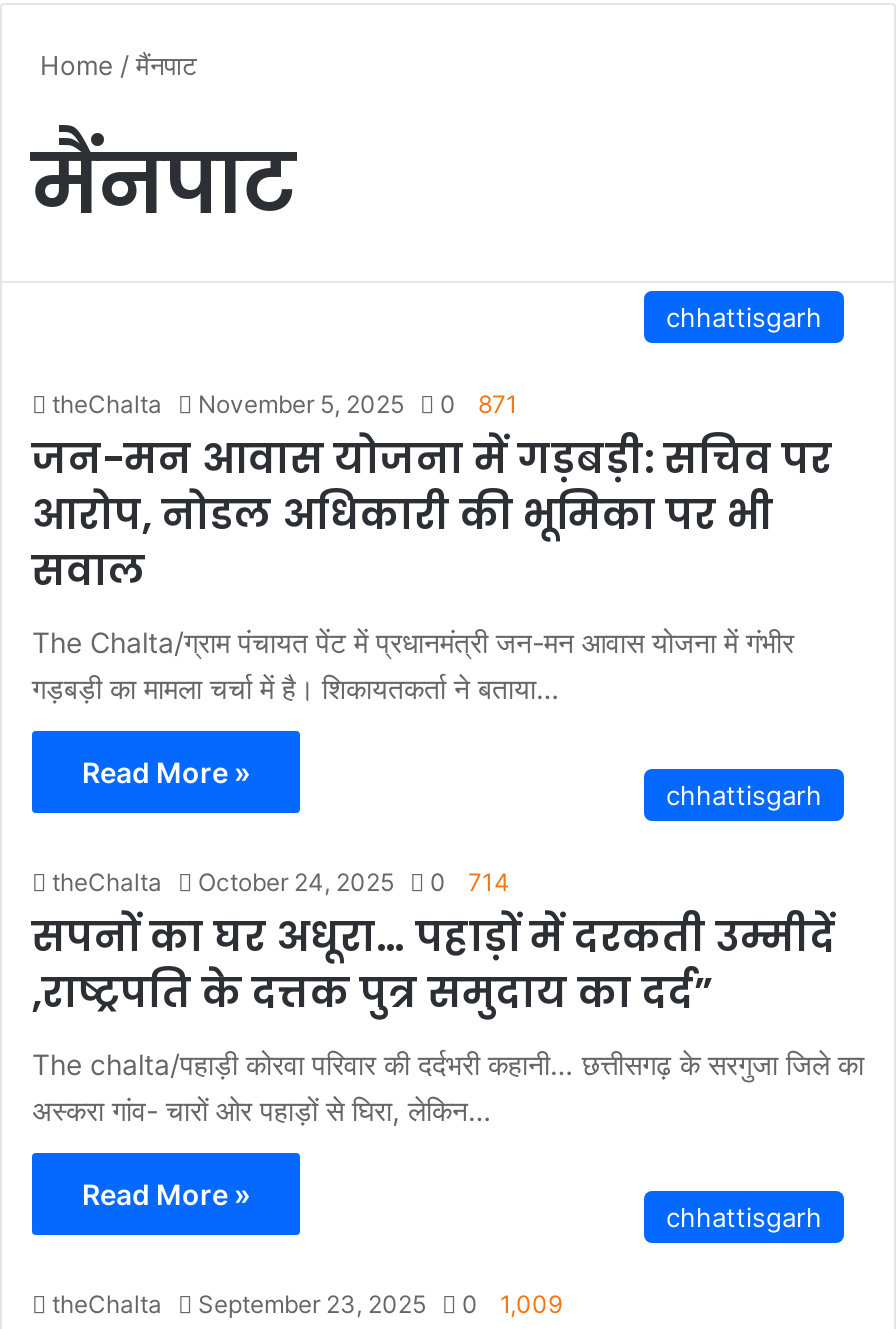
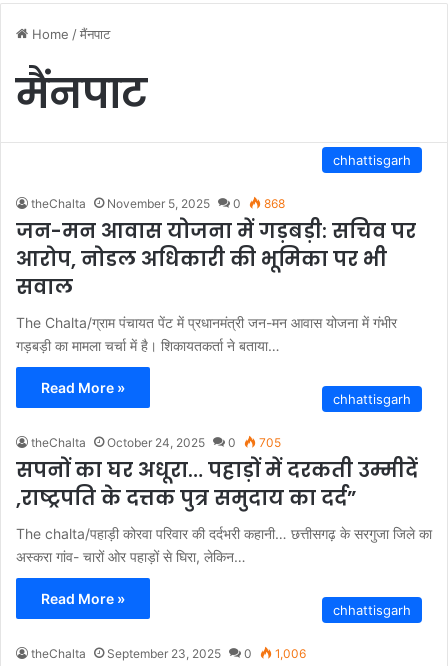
- 0 871
+ 0
+ 868

- 0 714
+ 0
+ 705

- 0 1,009
+ 0
+ 1,006
